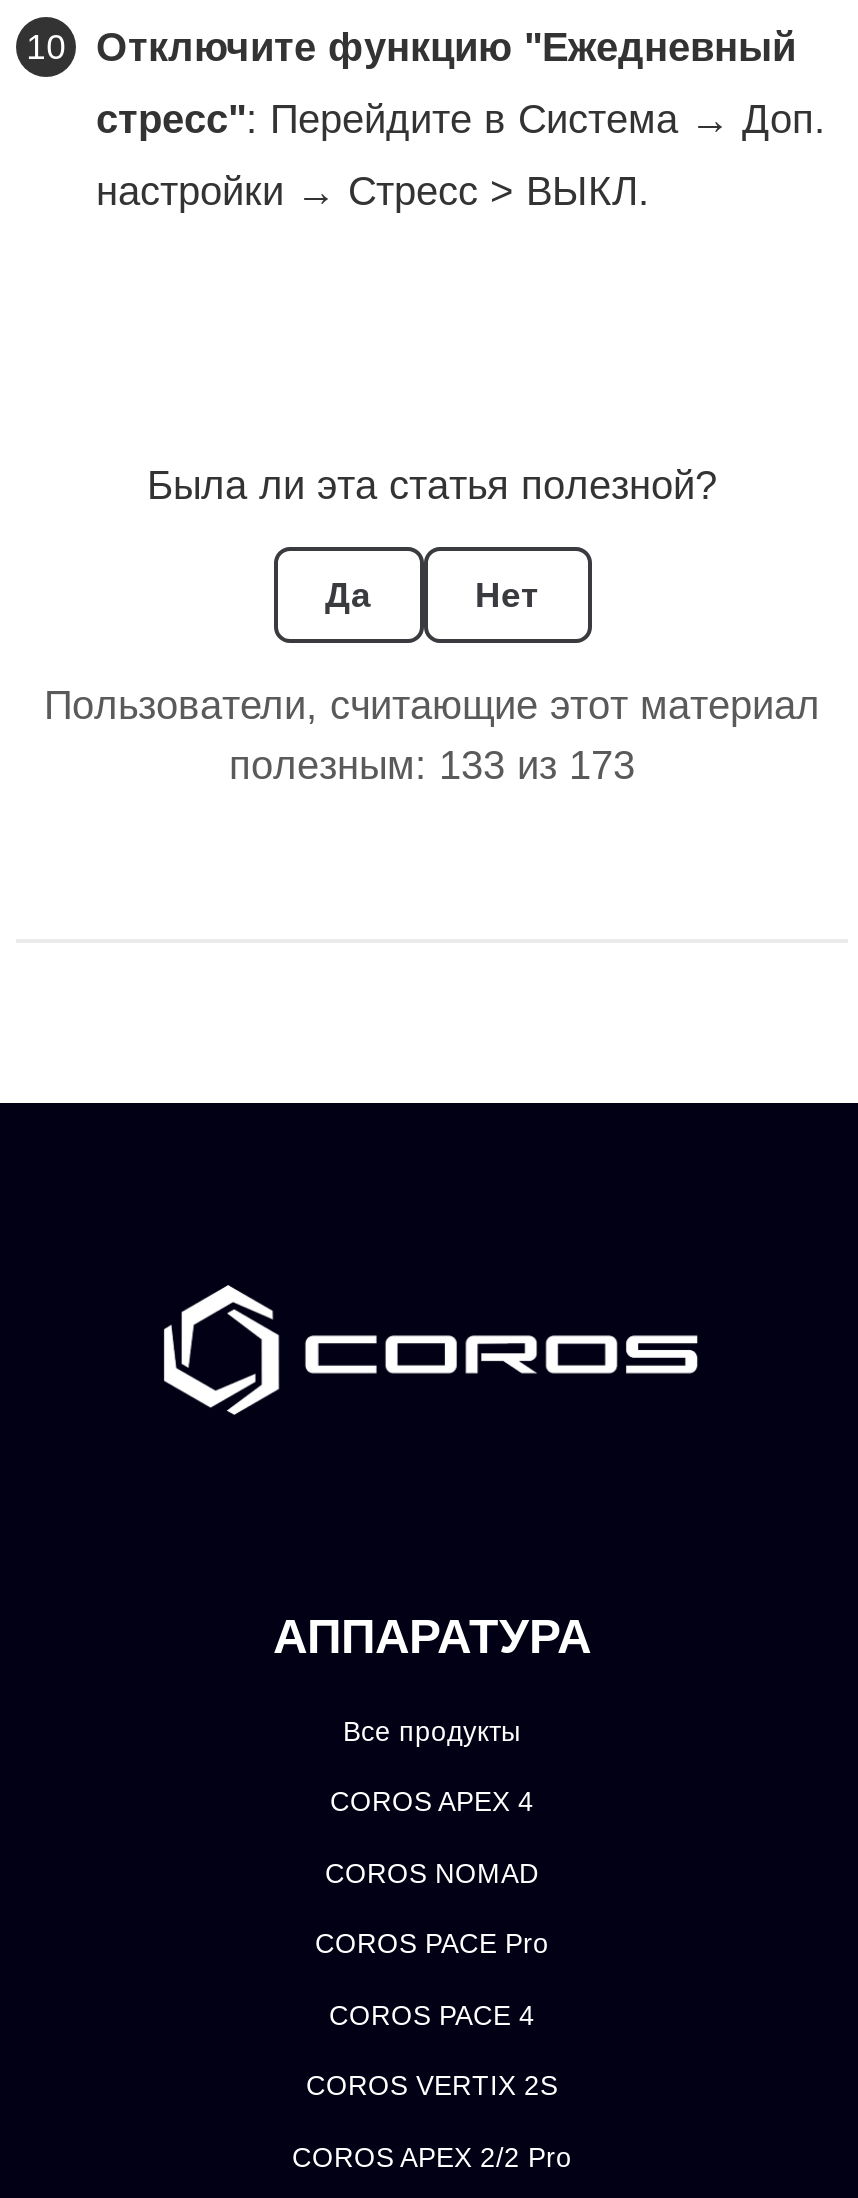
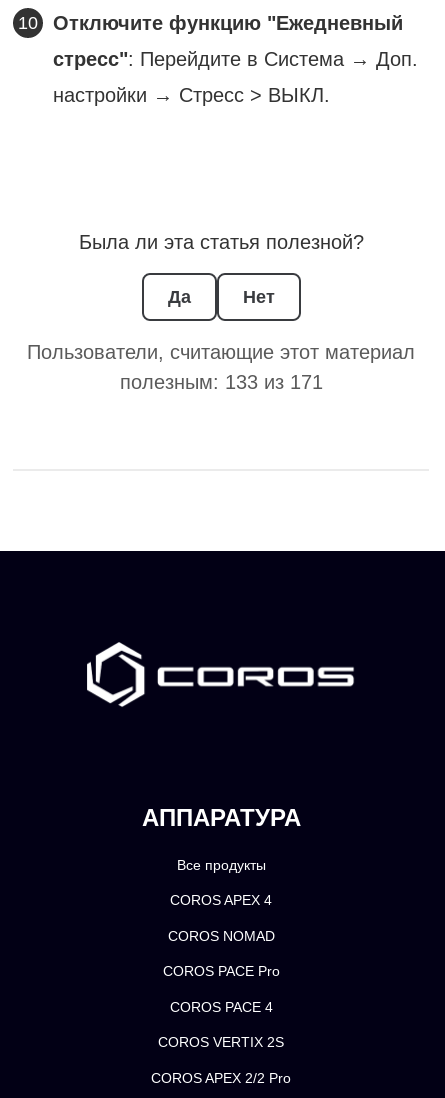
- полезным: 133 из 173
+ полезным: 133 из 171
